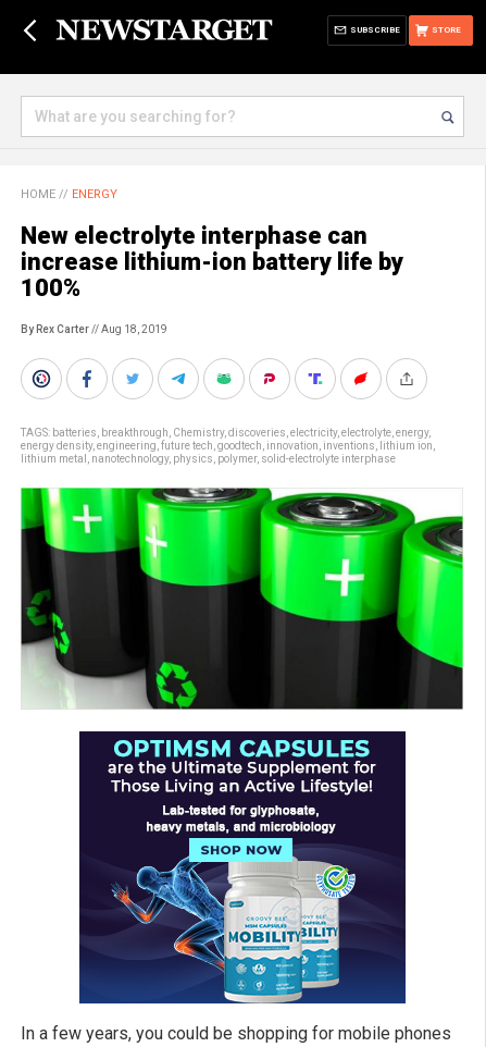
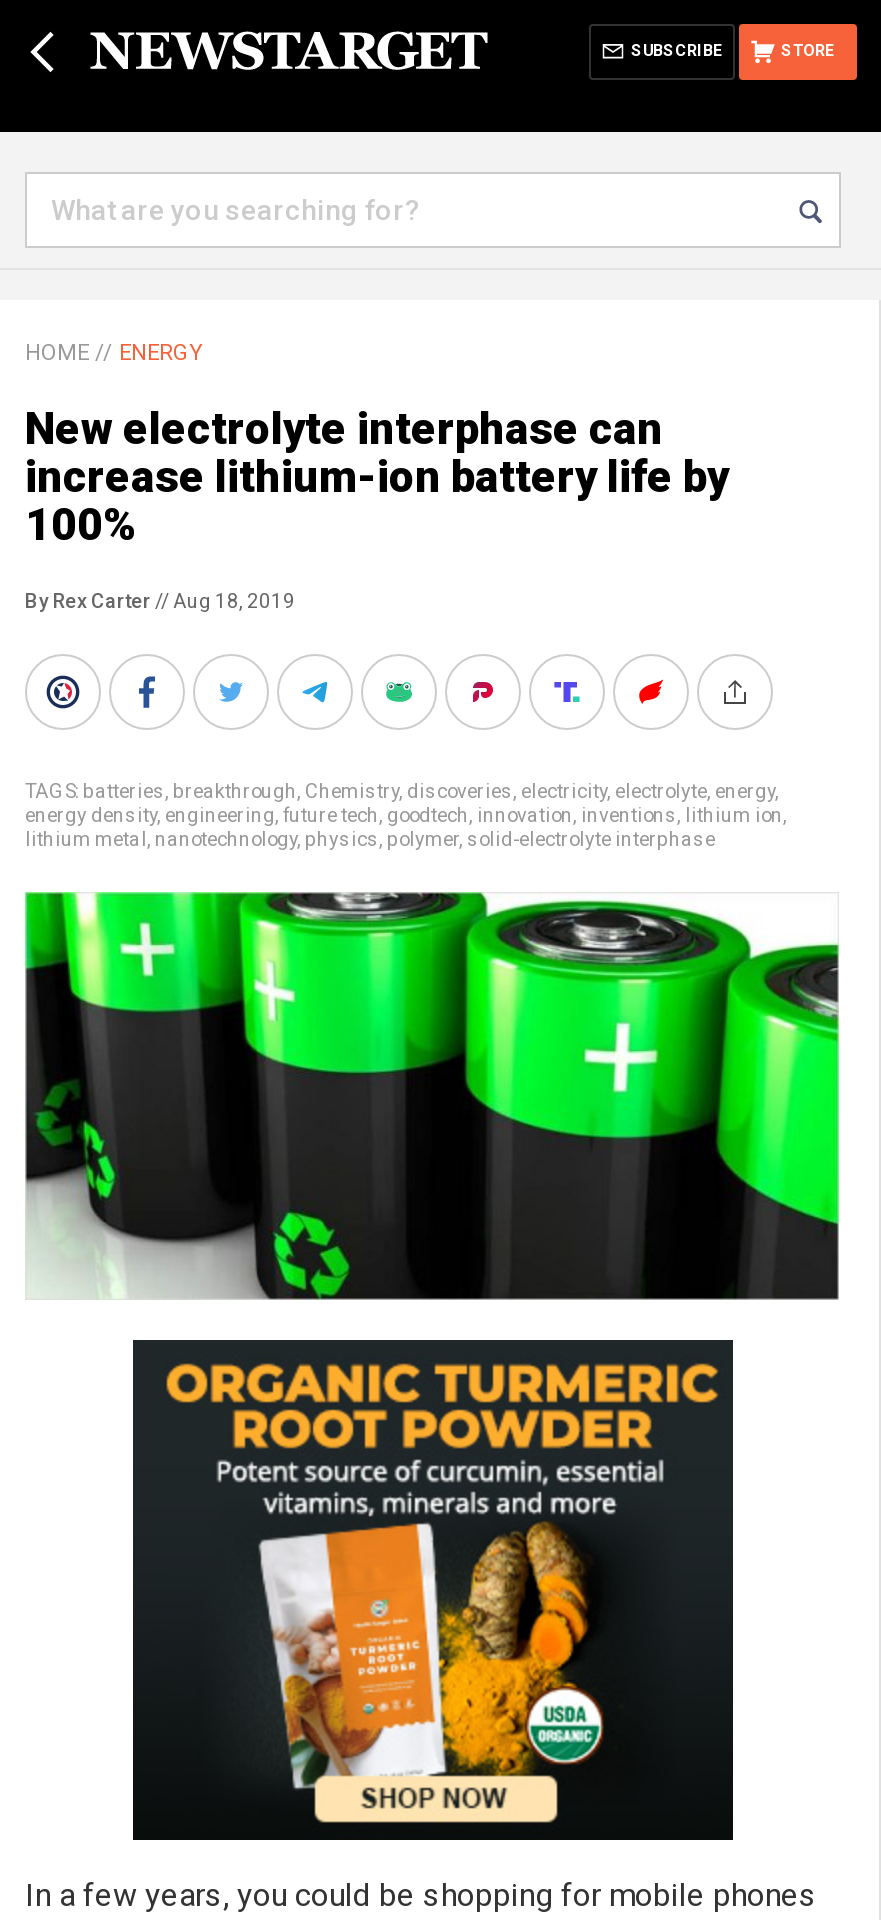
- [image]
+ [image]
